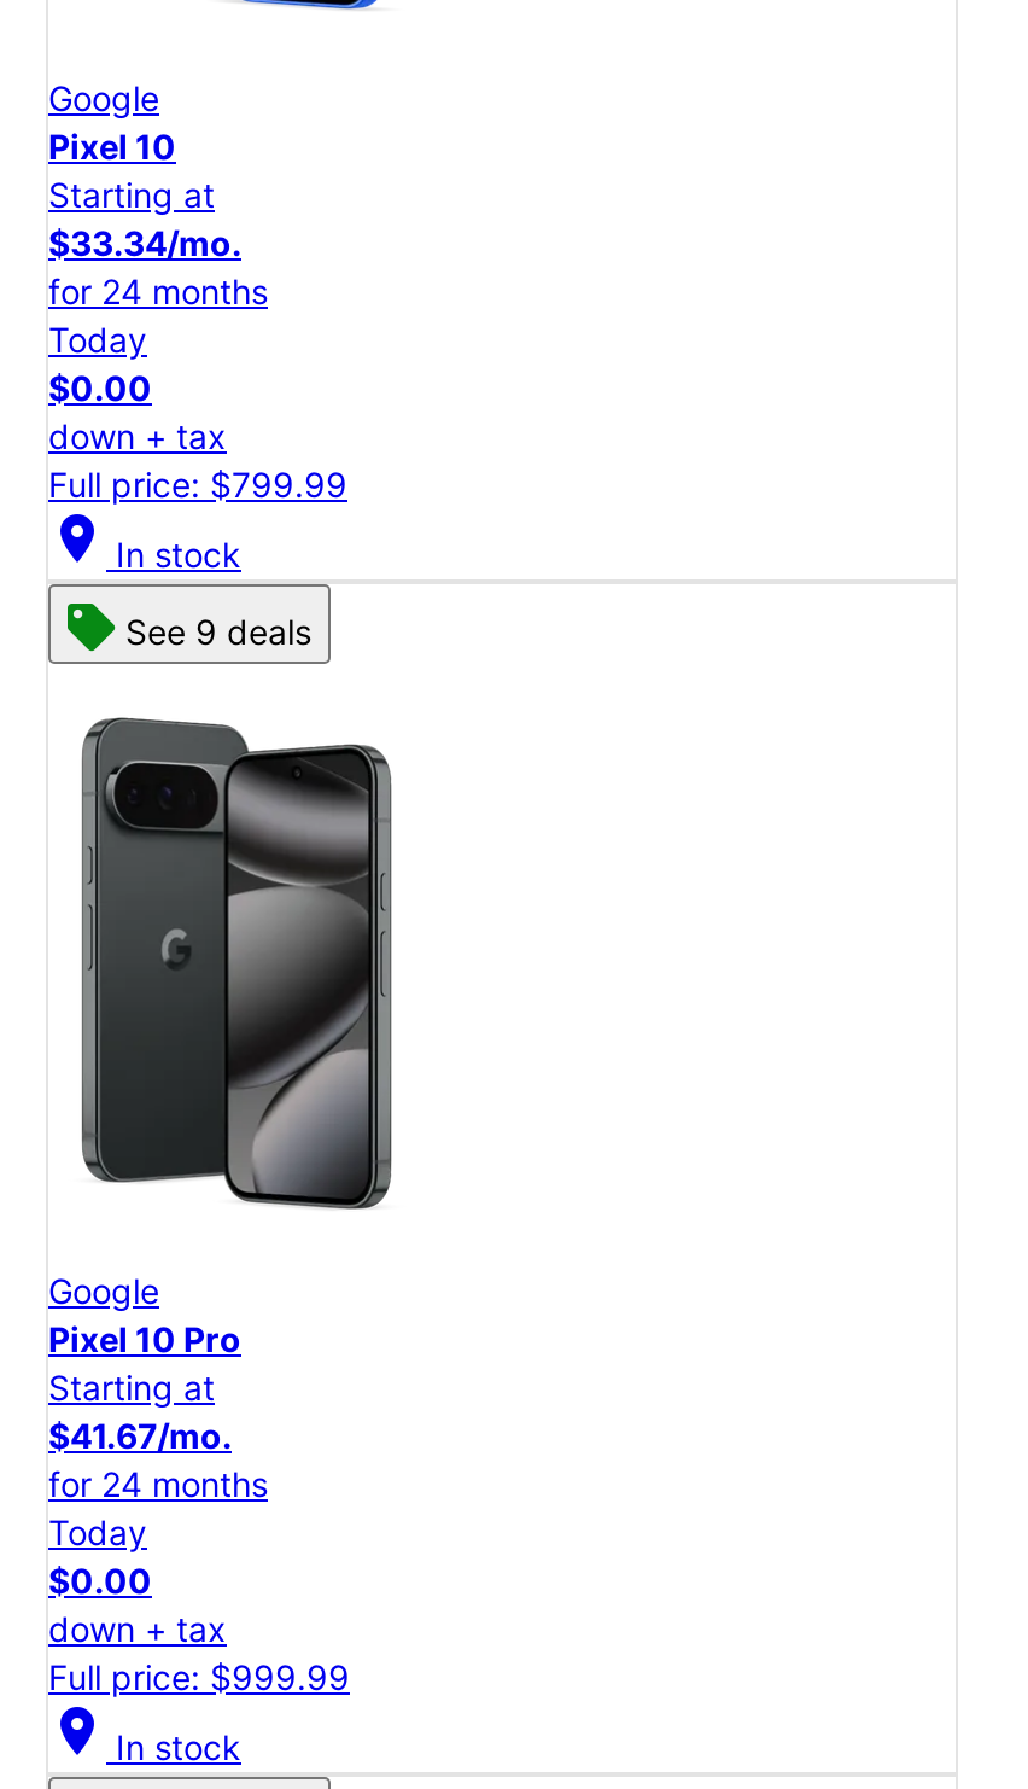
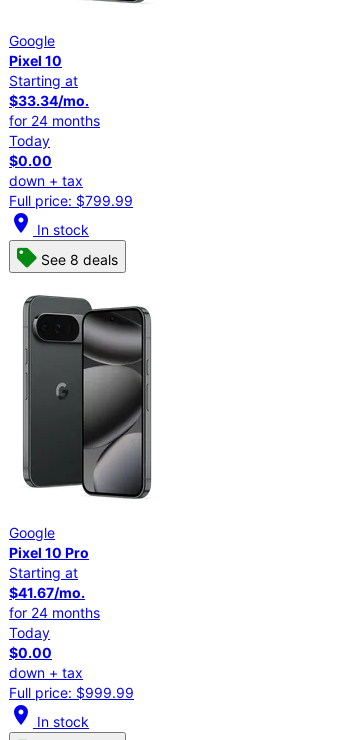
- See 9 deals
+ See 8 deals
